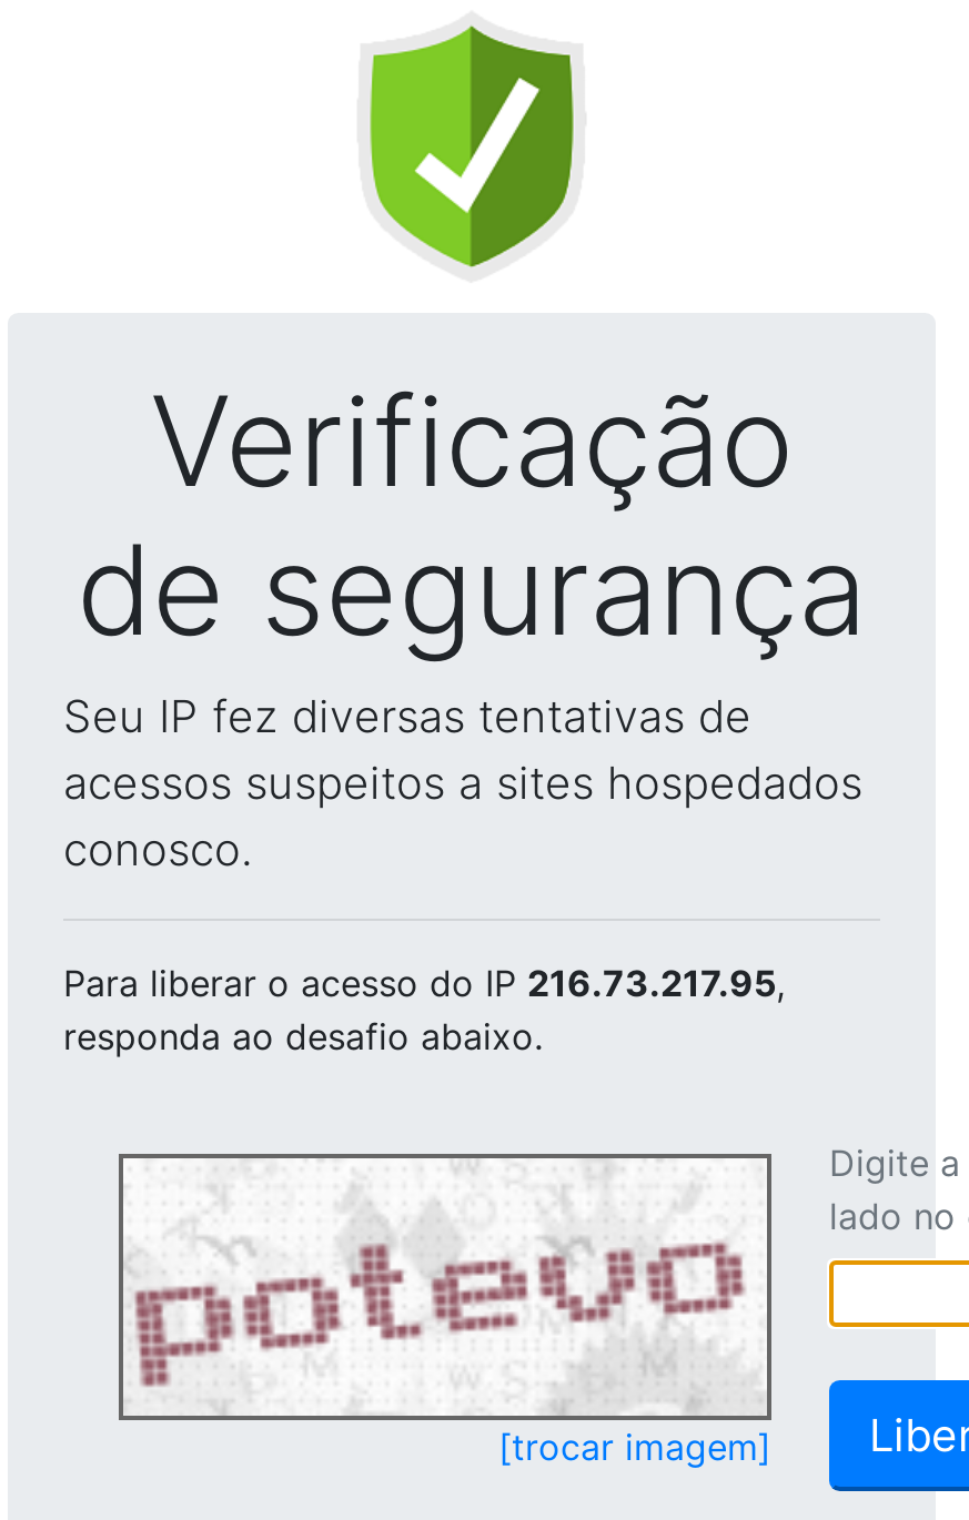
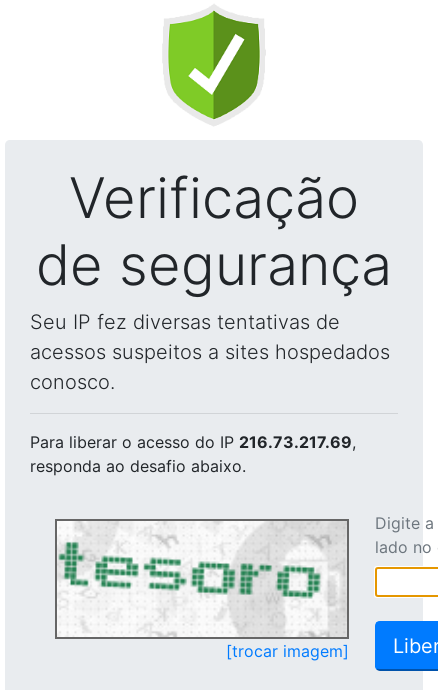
- Para liberar o acesso do IP 216.73.217.95,
+ Para liberar o acesso do IP 216.73.217.69,

- [image]
+ [image]
